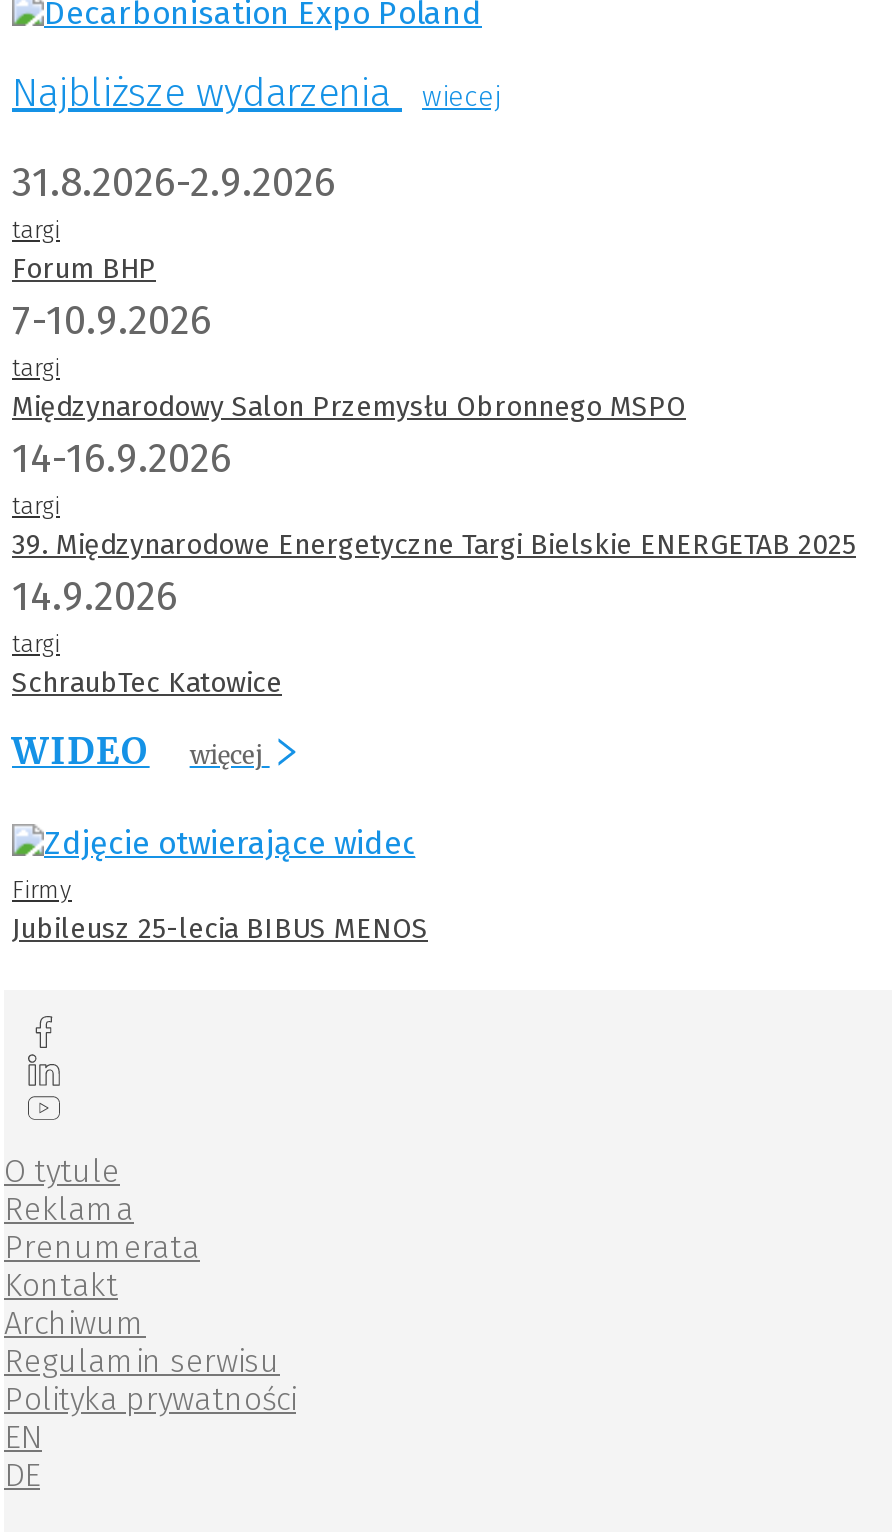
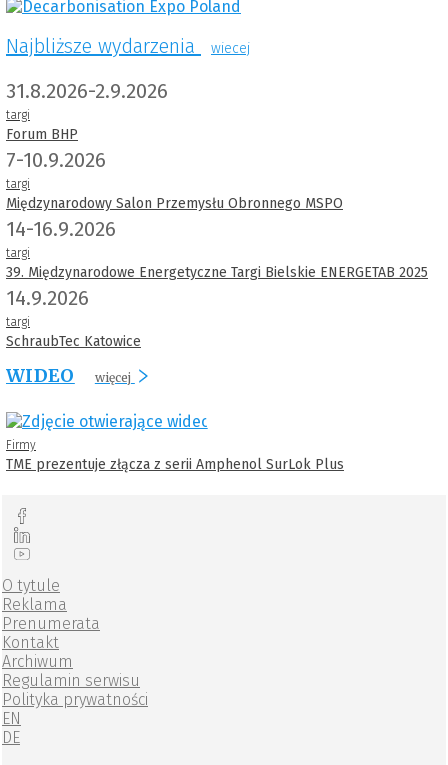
- Jubileusz 25-lecia BIBUS MENOS
+ TME prezentuje złącza z serii Amphenol SurLok Plus
